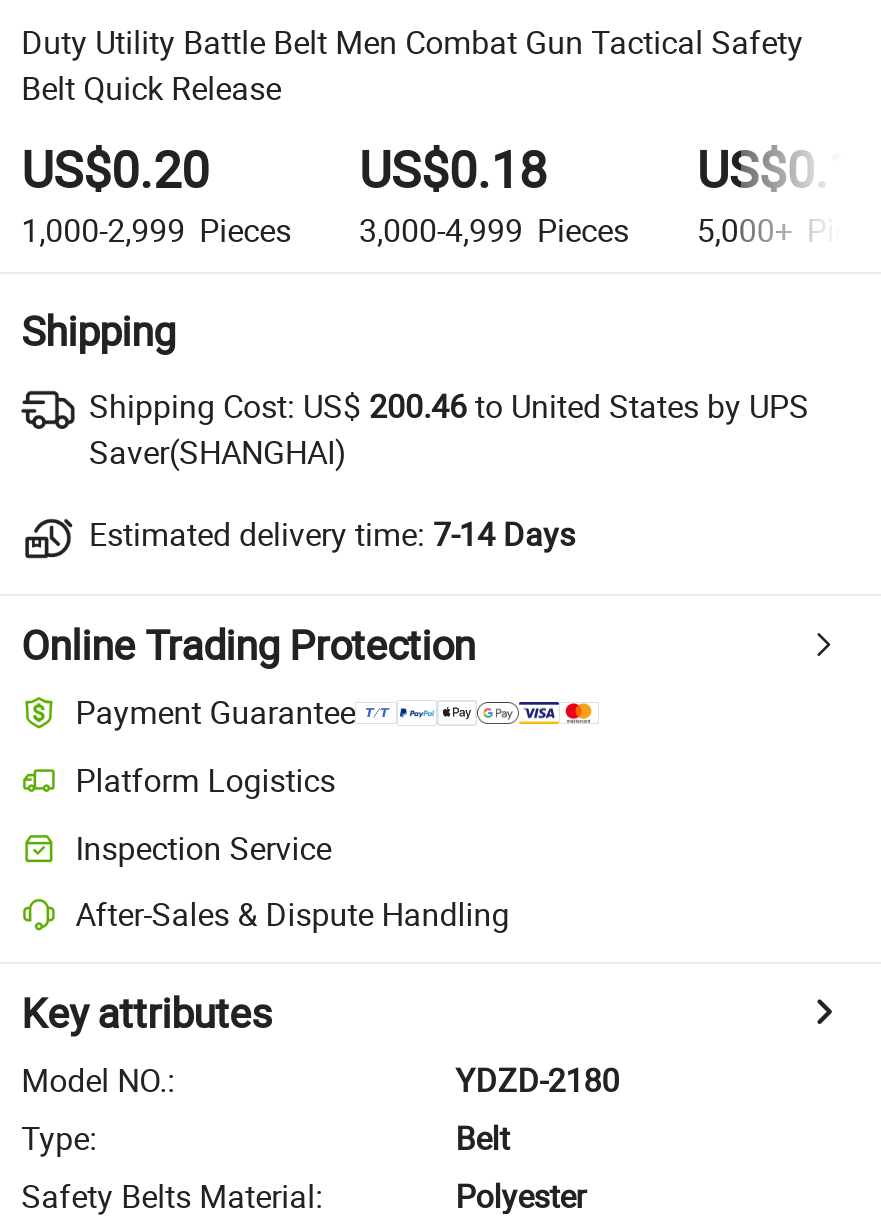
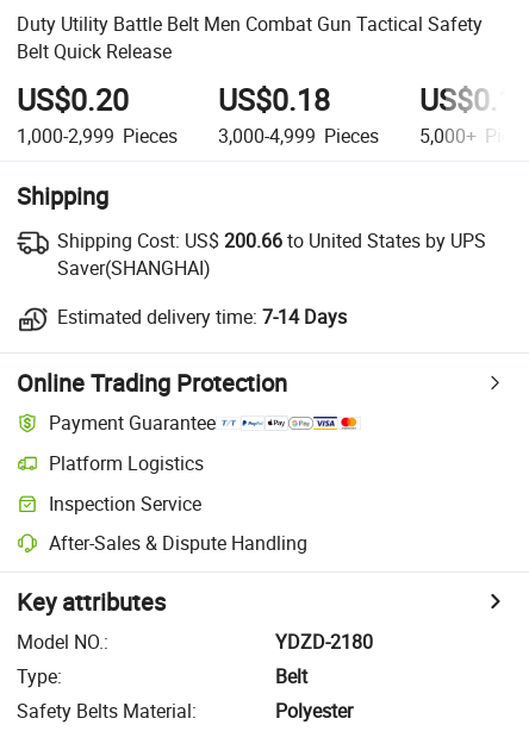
- Shipping Cost: US$200.46 to United States by UPS
+ Shipping Cost: US$200.66 to United States by UPS
